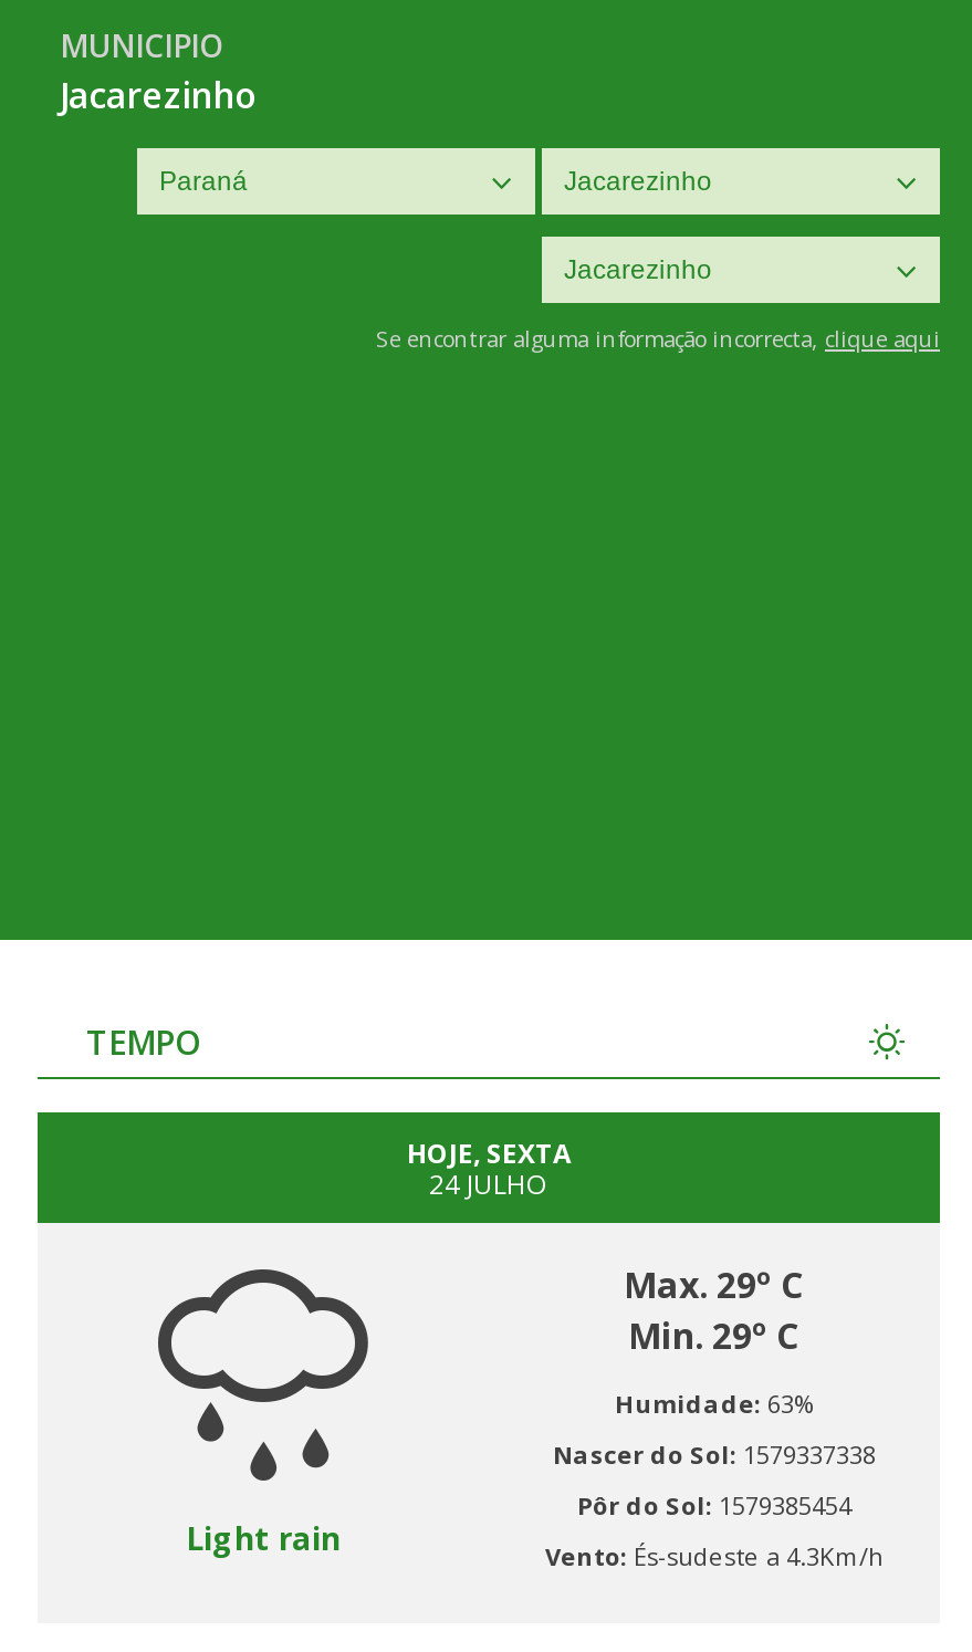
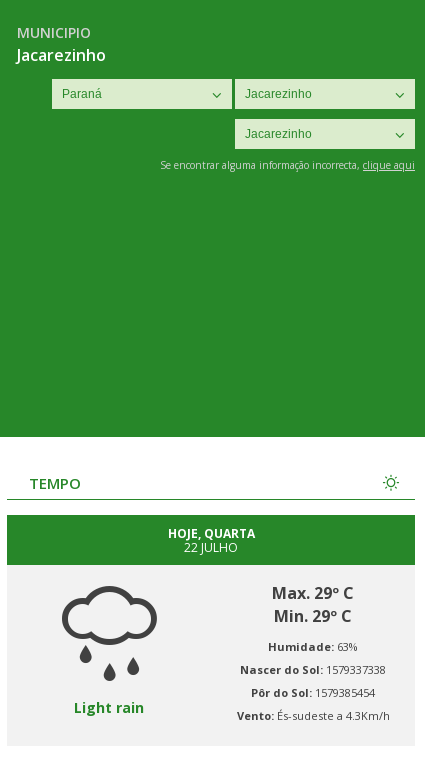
- HOJE, SEXTA
+ HOJE, QUARTA

- 24 JULHO
+ 22 JULHO
